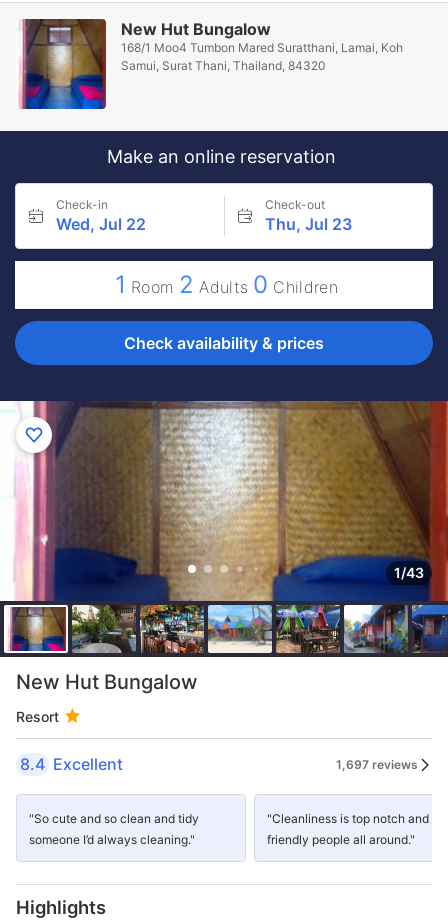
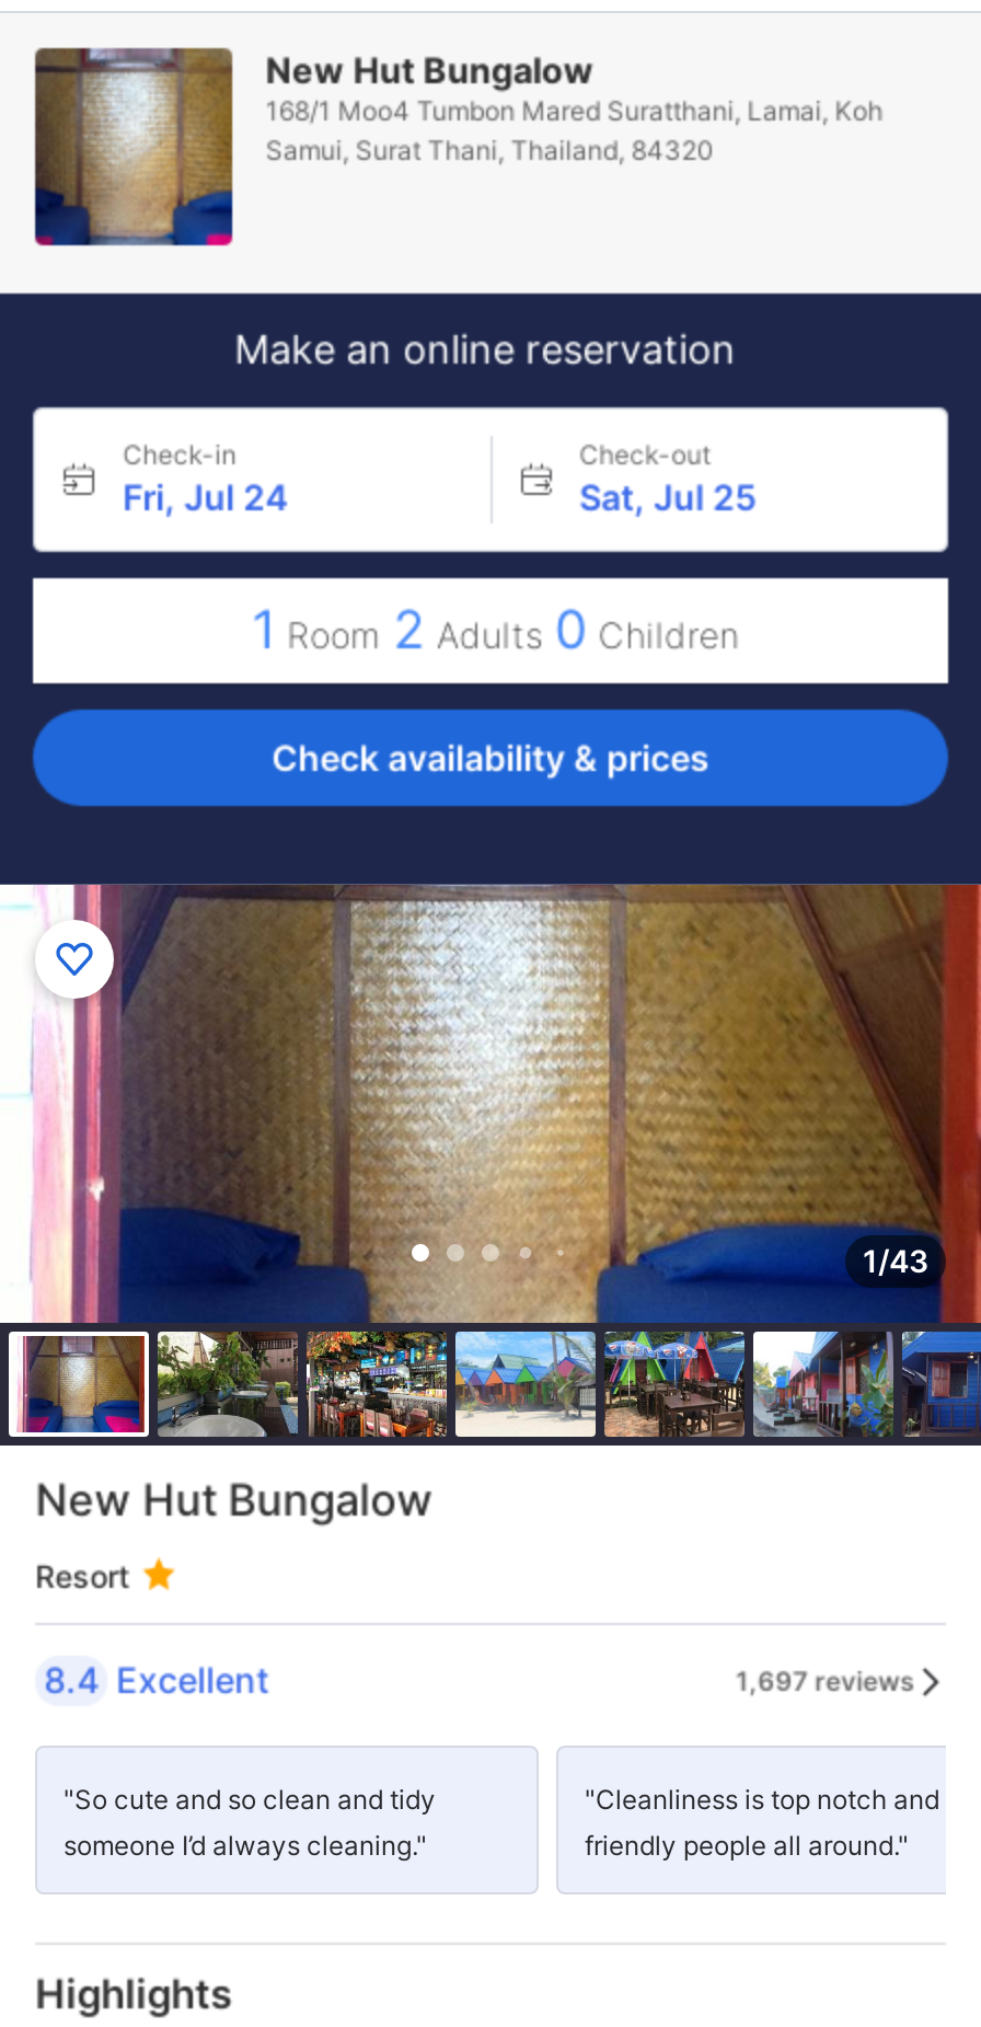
- [image]
+ [image]

- Wed, Jul 22
+ Fri, Jul 24

- Thu, Jul 23
+ Sat, Jul 25
